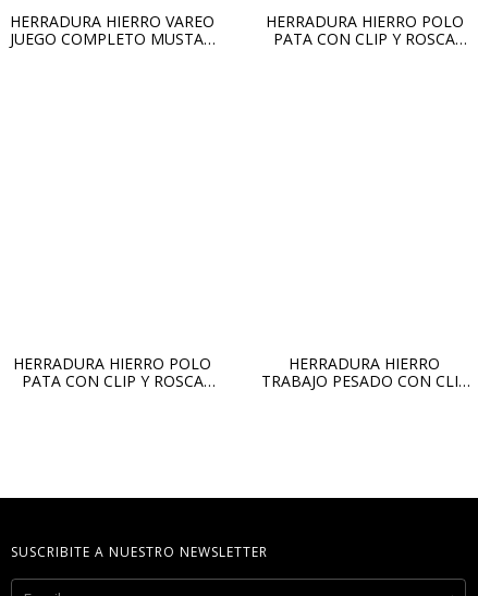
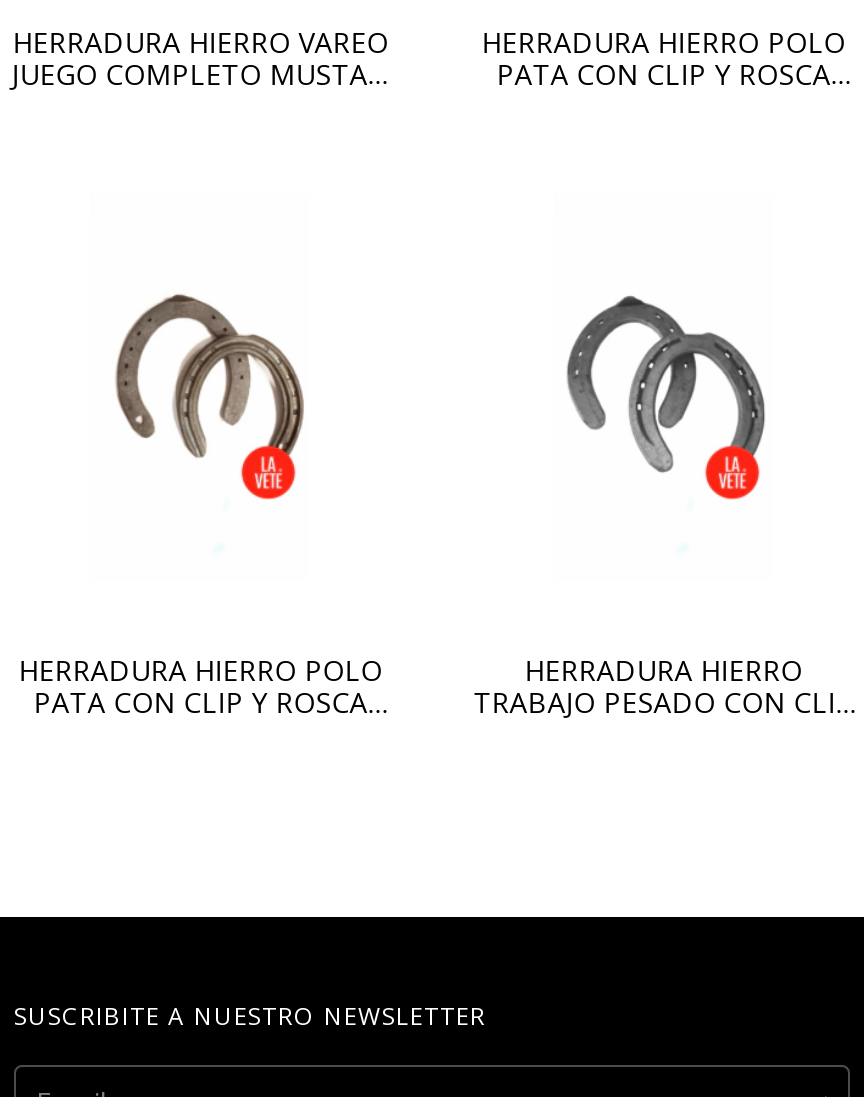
+ [image]

+ [image]
